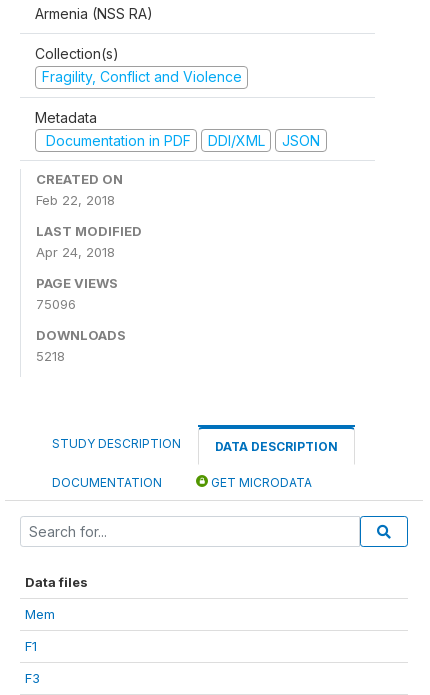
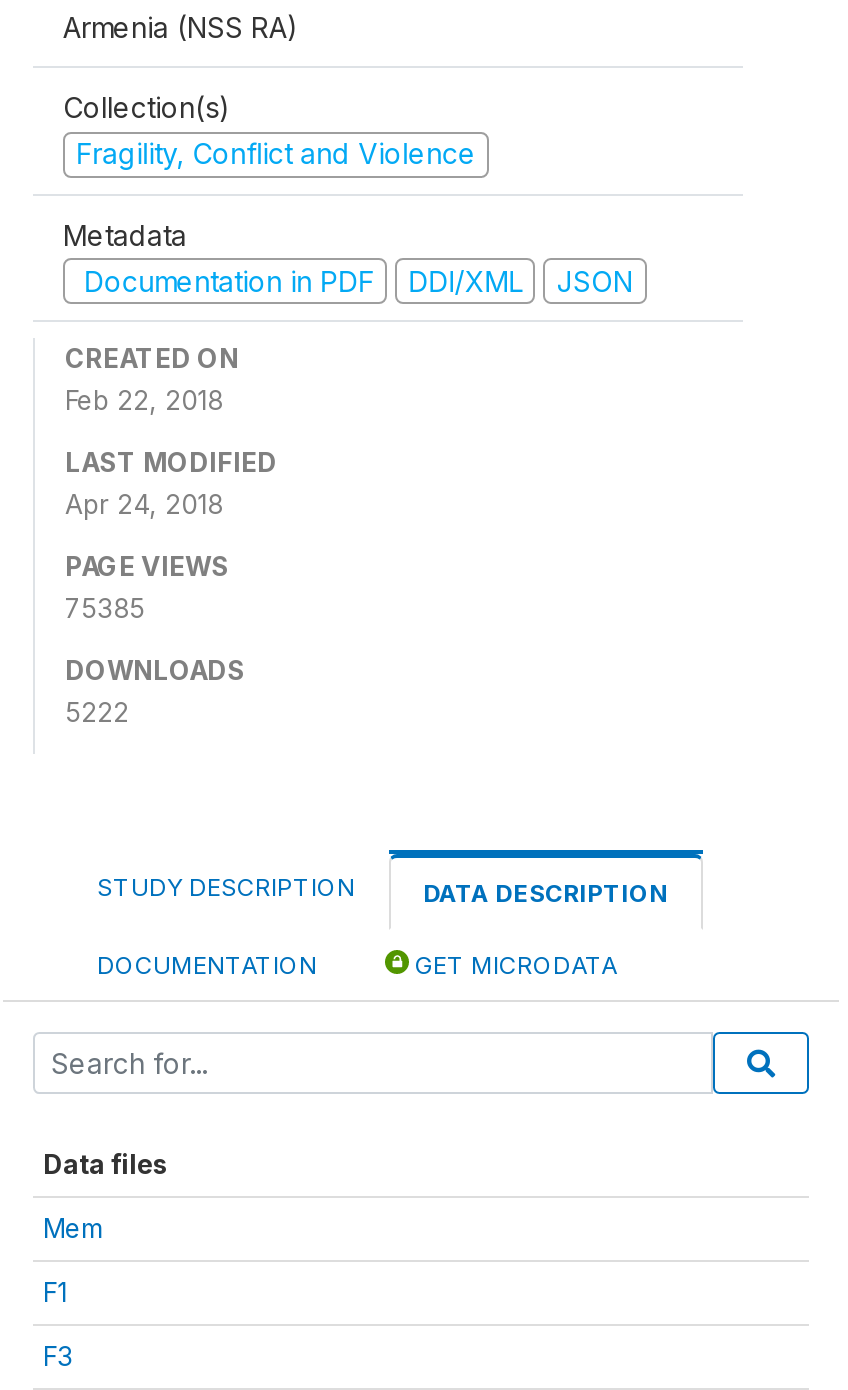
- 75096
+ 75385

- 5218
+ 5222
